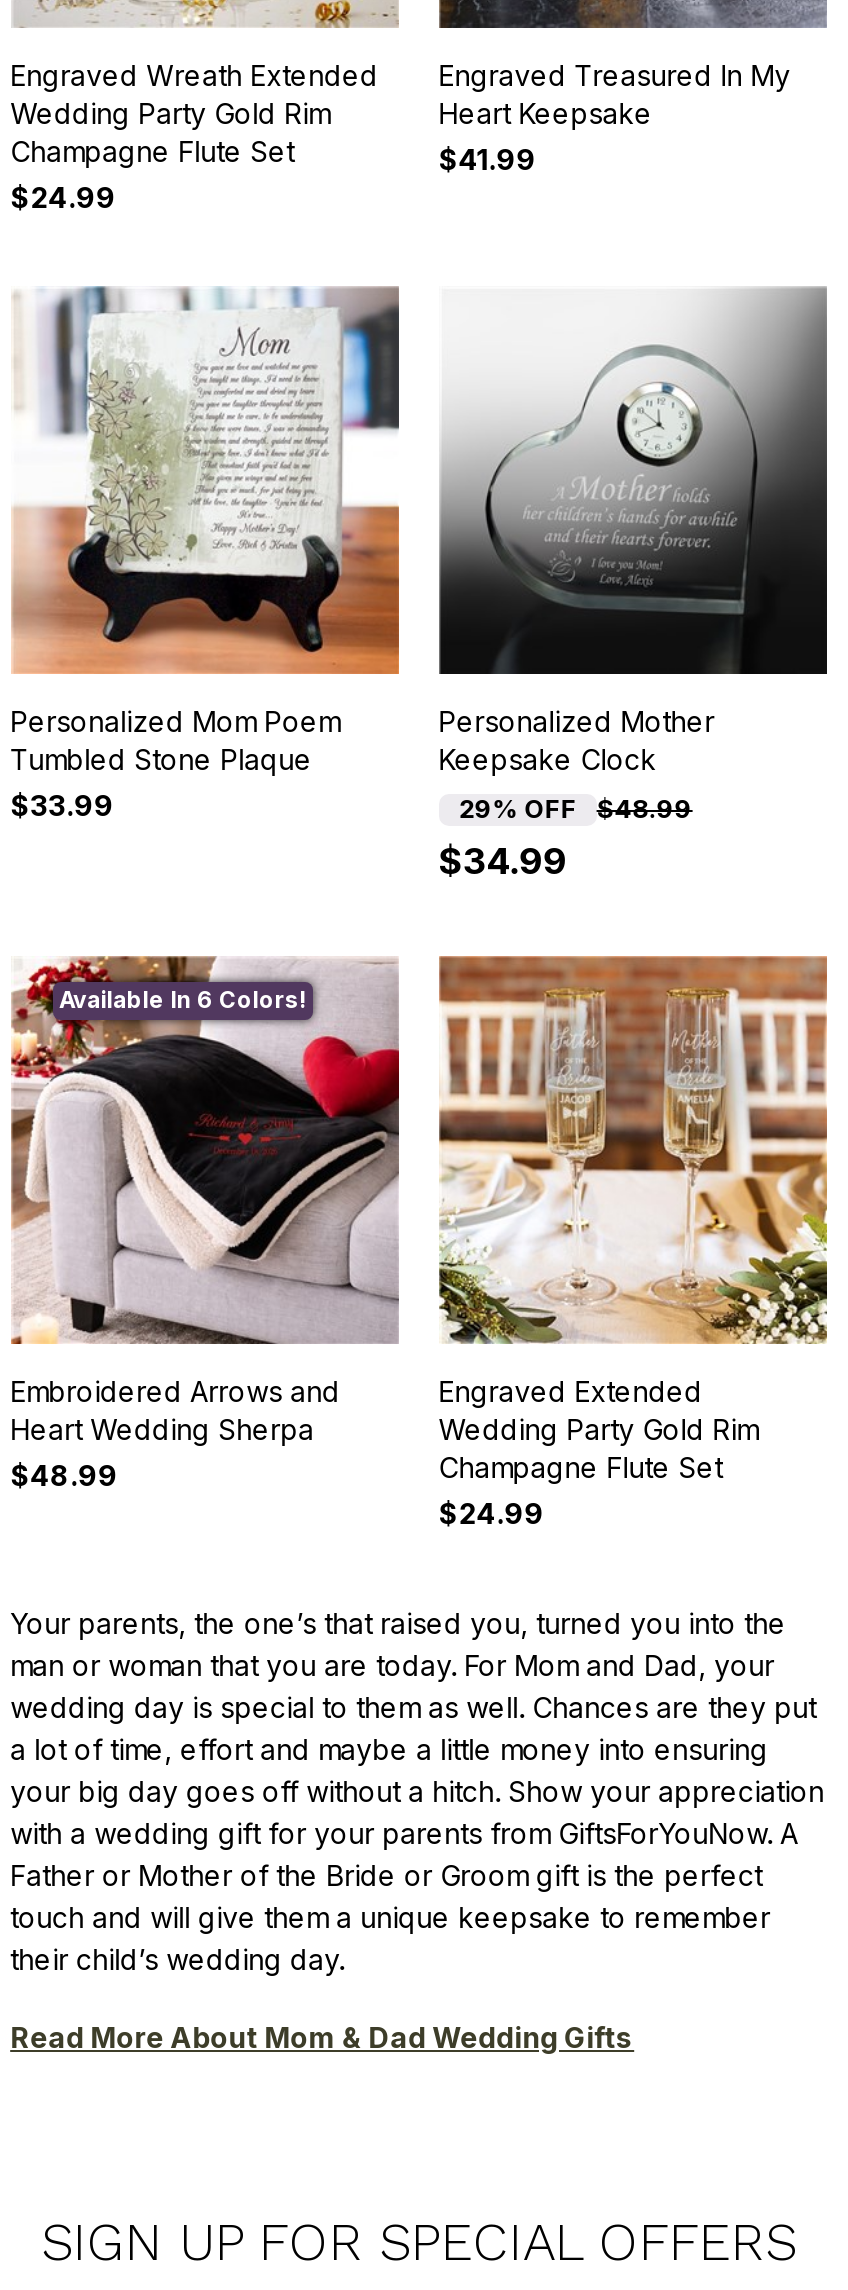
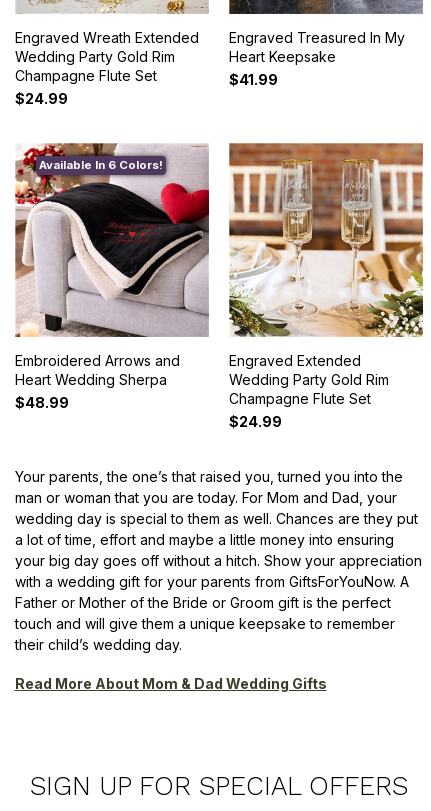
- [image]
- Personalized Mom Poem
- Tumbled Stone Plaque
- $33.99

- [image]
- Personalized Mother
- Keepsake Clock
- 29% OFF
- $48.99
- $34.99
